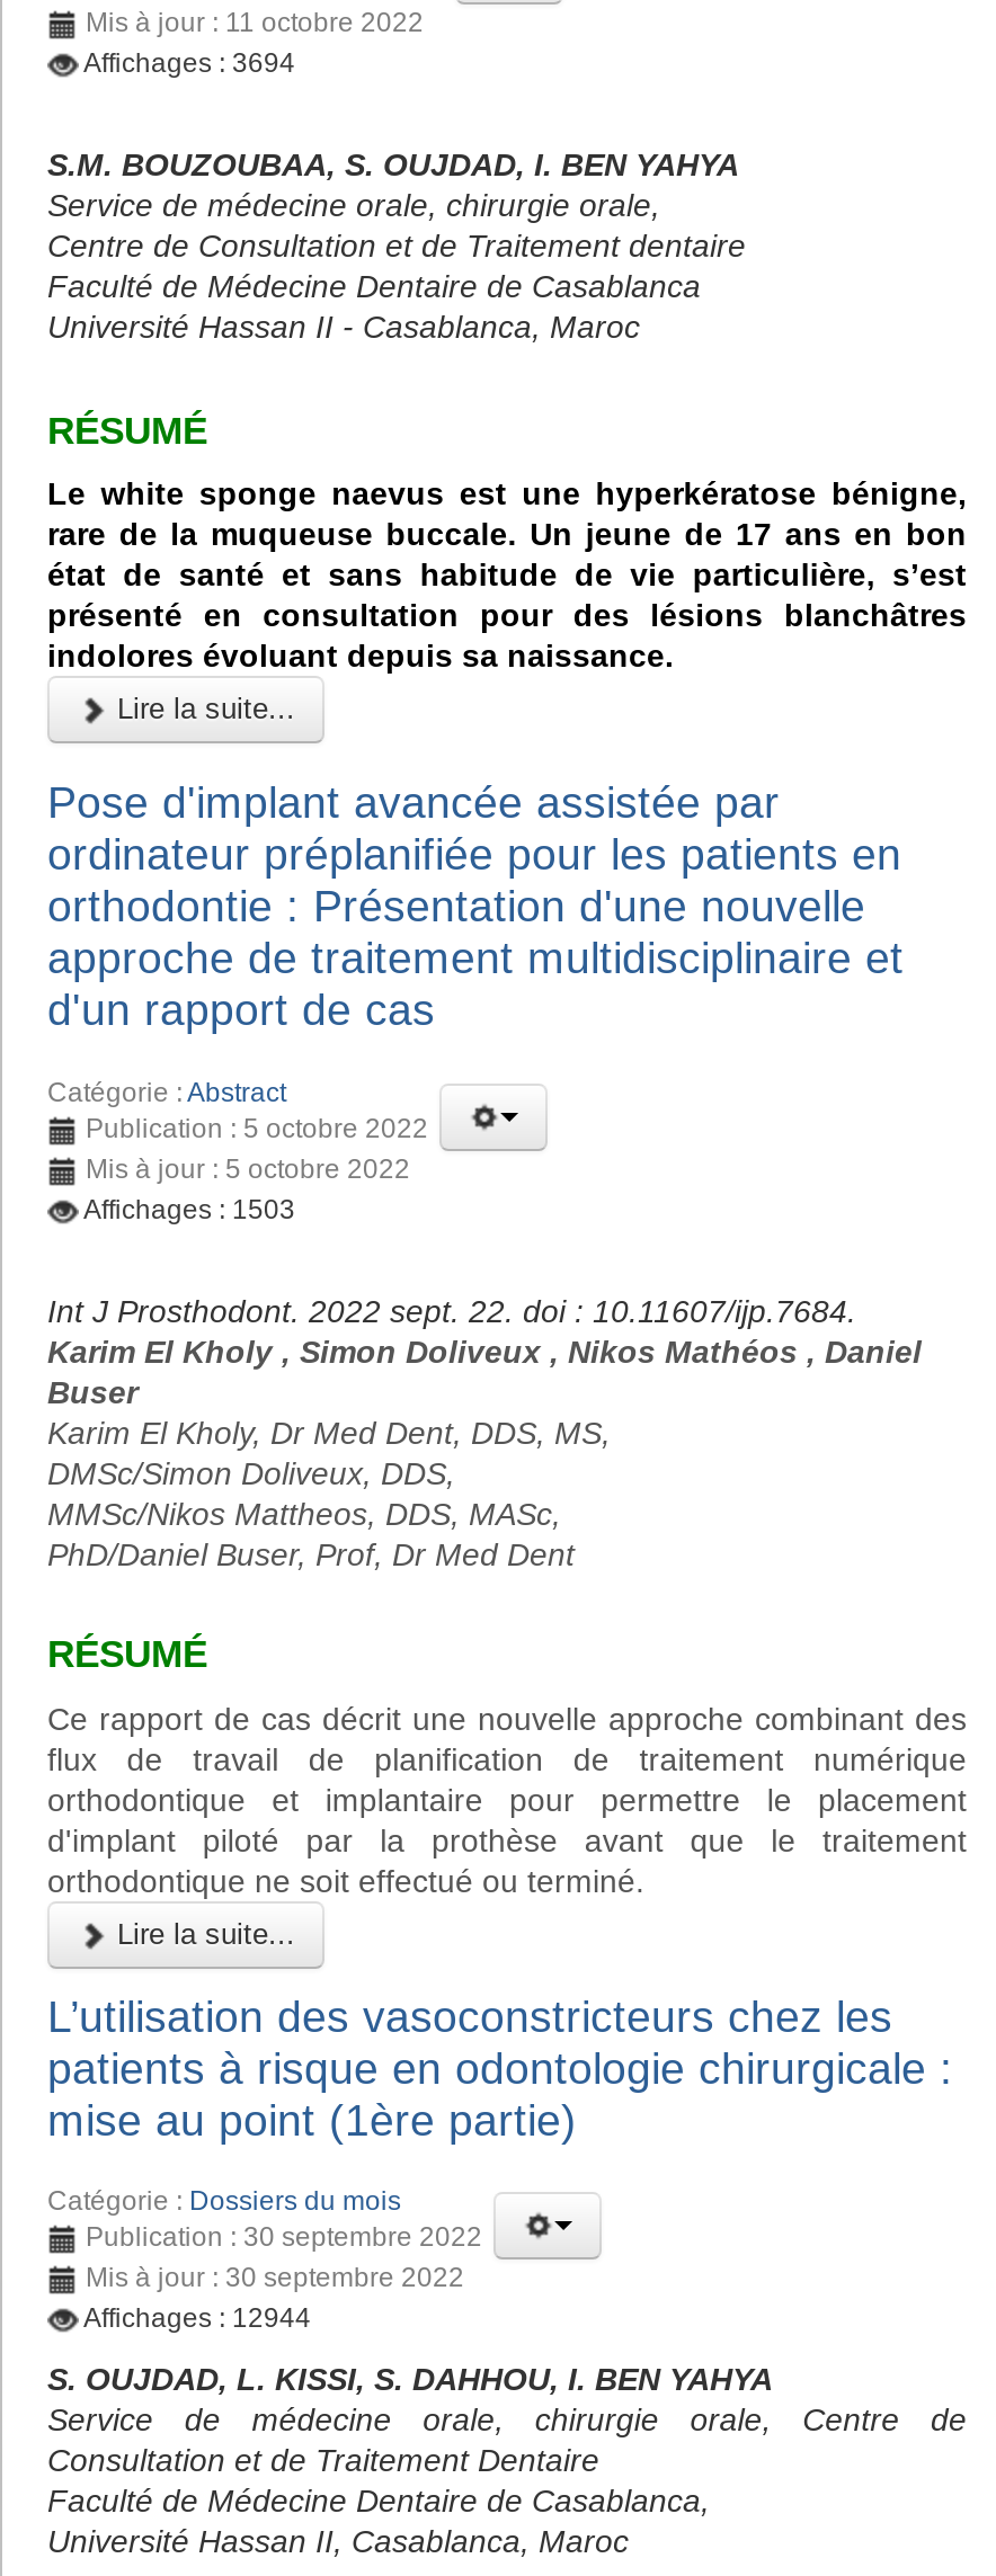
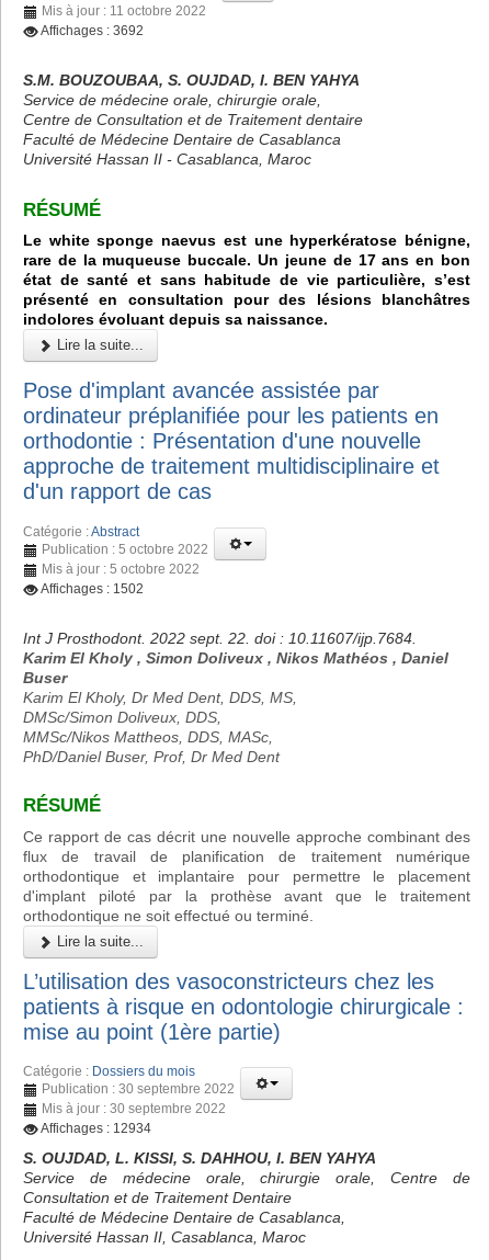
- Affichages : 3694
+ Affichages : 3692

- Affichages : 1503
+ Affichages : 1502

- Affichages : 12944
+ Affichages : 12934
